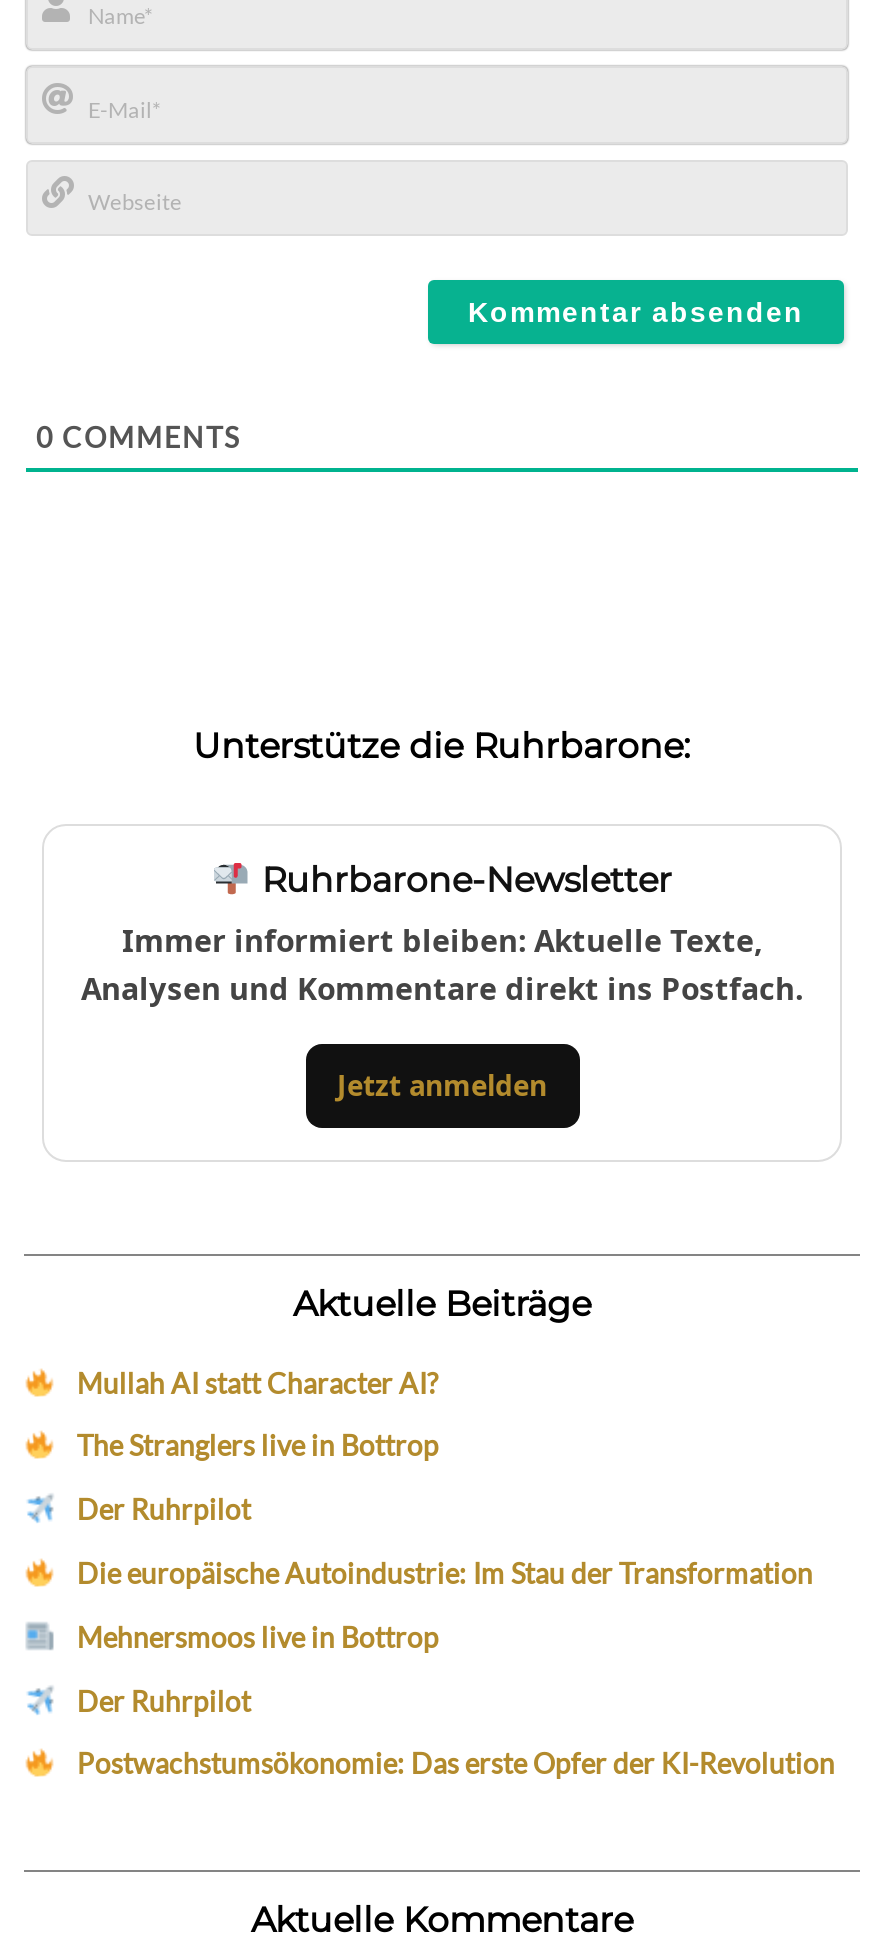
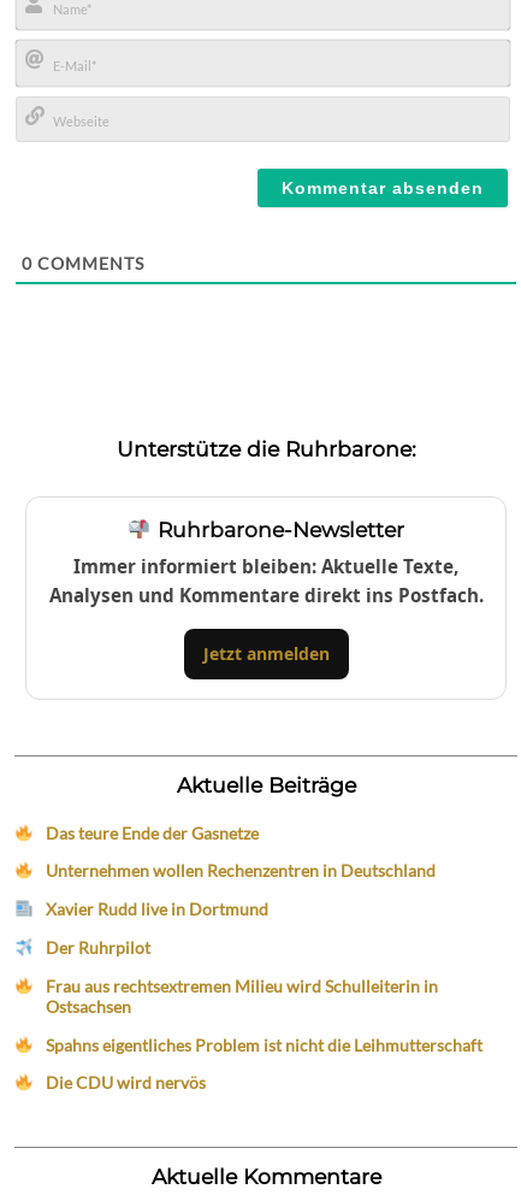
- Mullah AI statt Character AI?
- The Stranglers live in Bottrop
+ Das teure Ende der Gasnetze
+ Unternehmen wollen Rechenzentren in Deutschland
+ Xavier Rudd live in Dortmund

- Die europäische Autoindustrie: Im Stau der Transformation
- Mehnersmoos live in Bottrop
- Der Ruhrpilot
- Postwachstumsökonomie: Das erste Opfer der KI-Revolution
+ Frau aus rechtsextremen Milieu wird Schulleiterin in
+ Ostsachsen
+ Spahns eigentliches Problem ist nicht die Leihmutterschaft
+ Die CDU wird nervös
